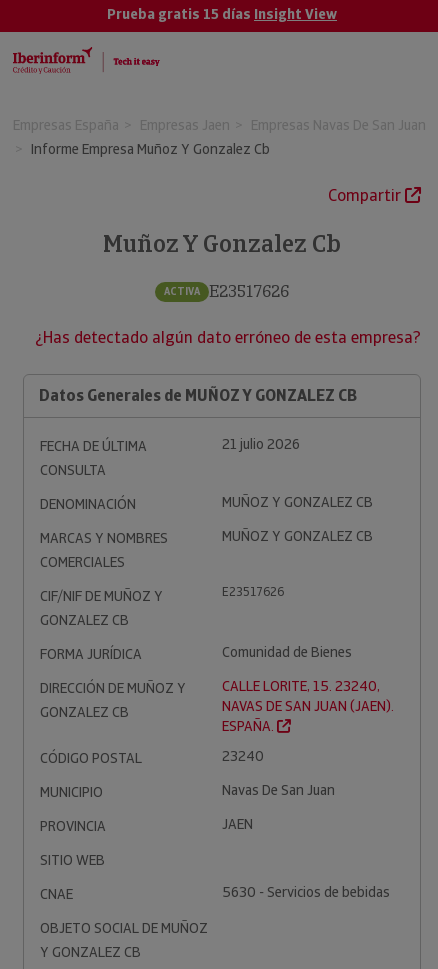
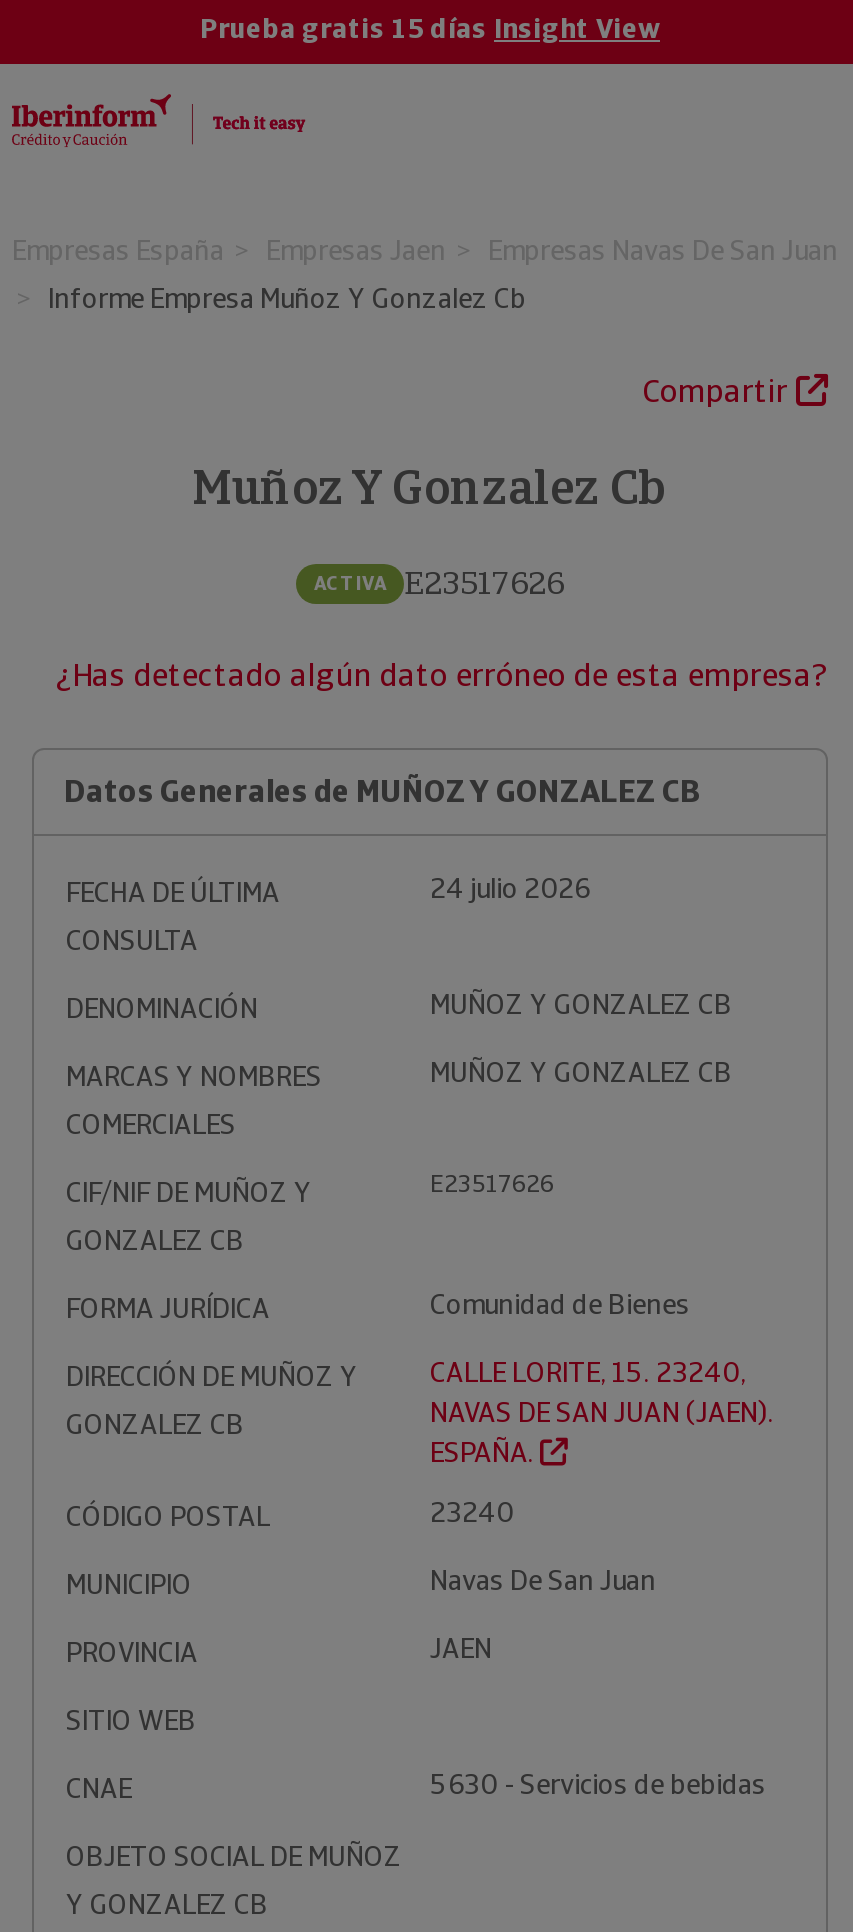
- 21 julio 2026
+ 24 julio 2026
